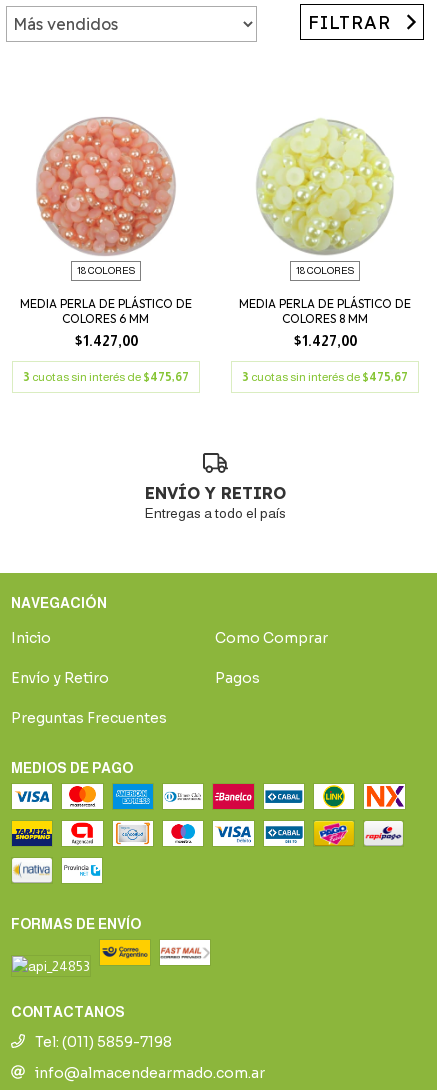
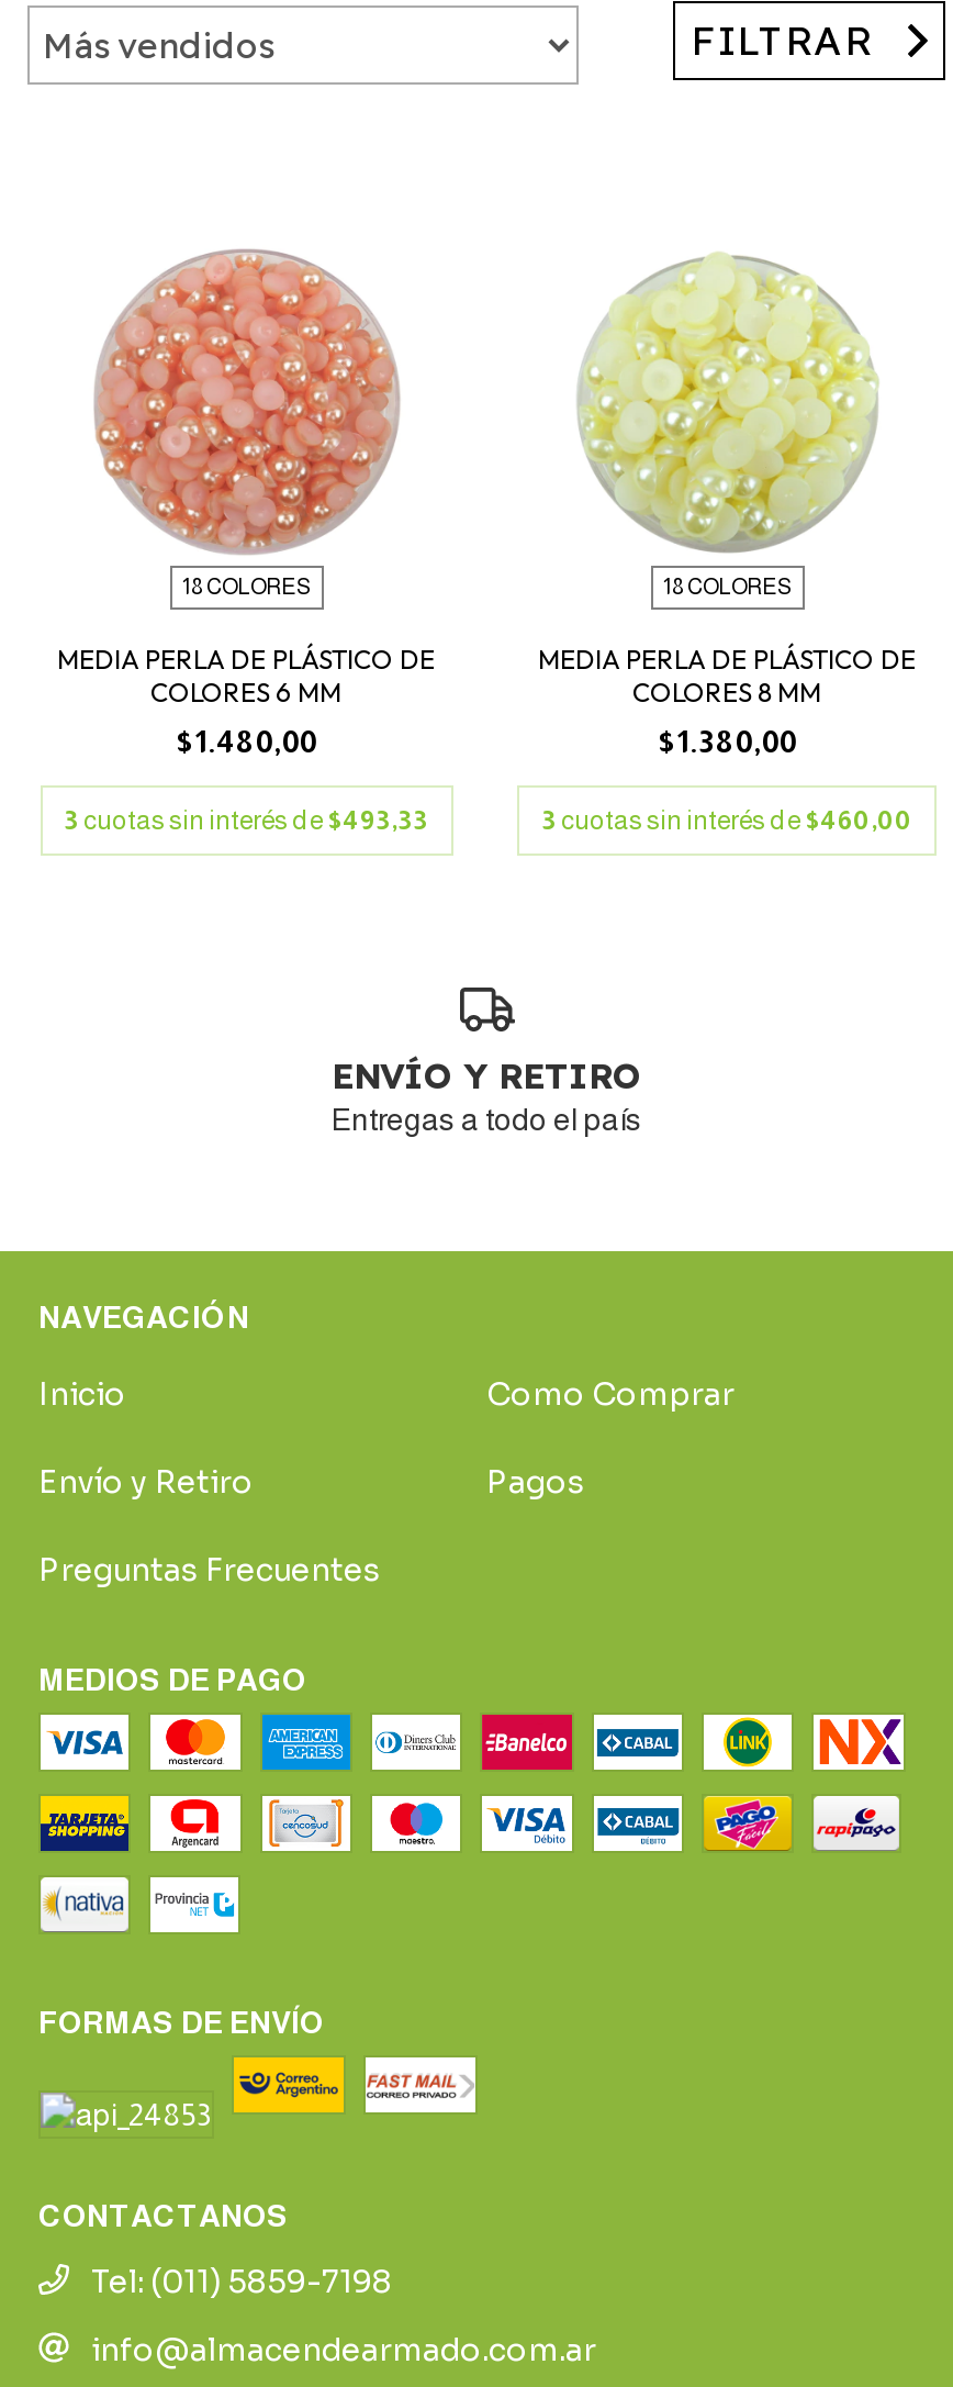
- $1.427,00
+ $1.480,00

- $1.427,00
+ $1.380,00

- 3 cuotas sin interés de $475,67
+ 3 cuotas sin interés de $493,33

- 3 cuotas sin interés de $475,67
+ 3 cuotas sin interés de $460,00
